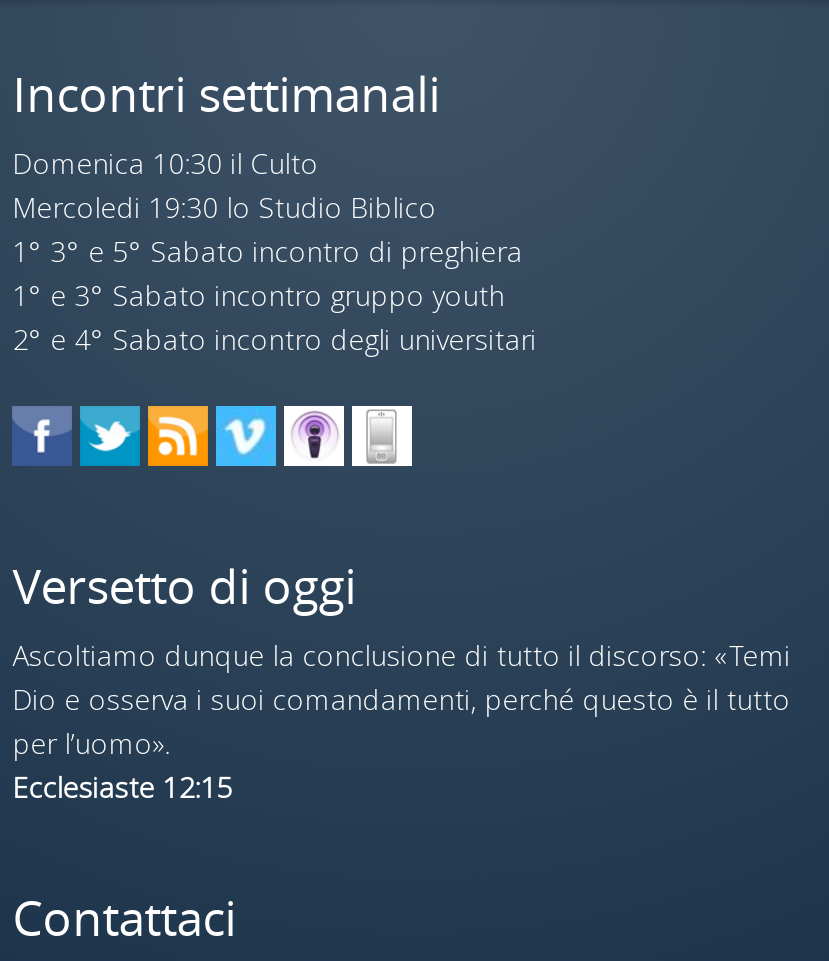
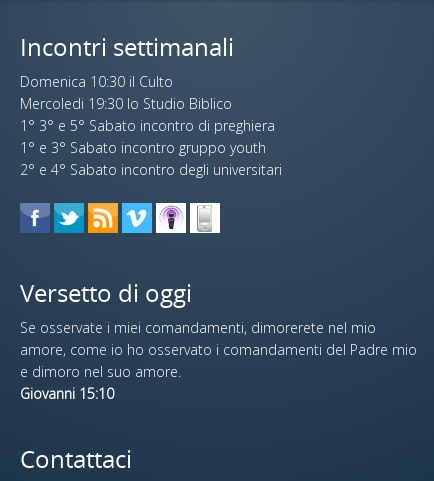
- Ascoltiamo dunque la conclusione di tutto il discorso: «Temi
- Dio e osserva i suoi comandamenti, perché questo è il tutto
- per l’uomo».
- Ecclesiaste 12:15
+ Se osservate i miei comandamenti, dimorerete nel mio
+ amore, come io ho osservato i comandamenti del Padre mio
+ e dimoro nel suo amore.
+ Giovanni 15:10
